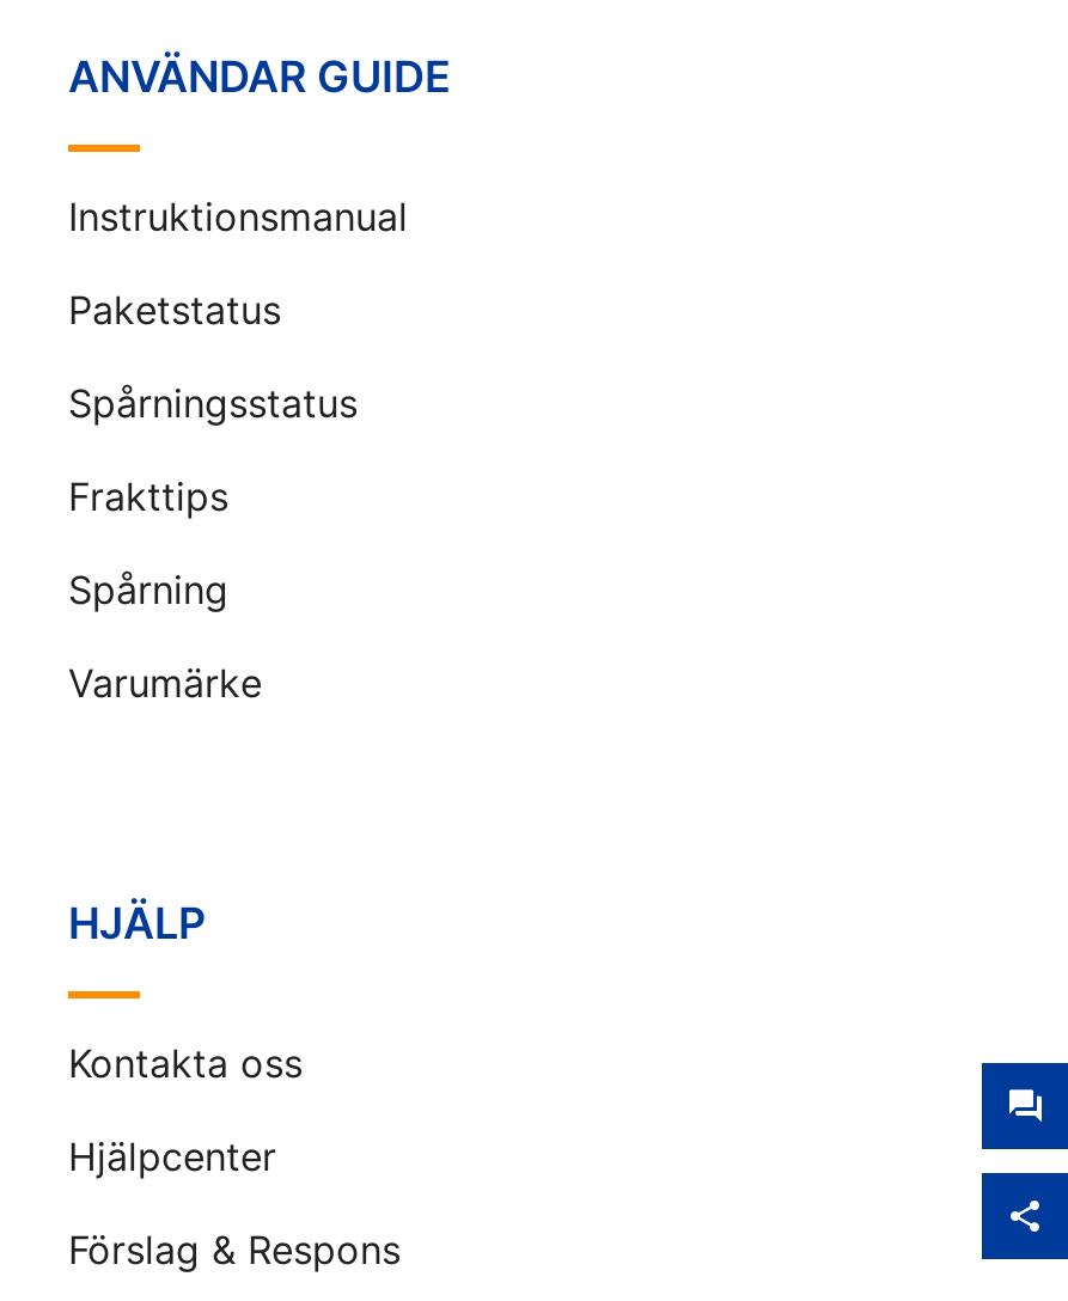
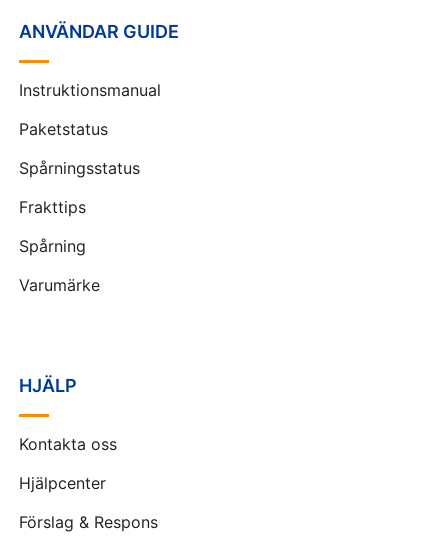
- [image]

- [image]
